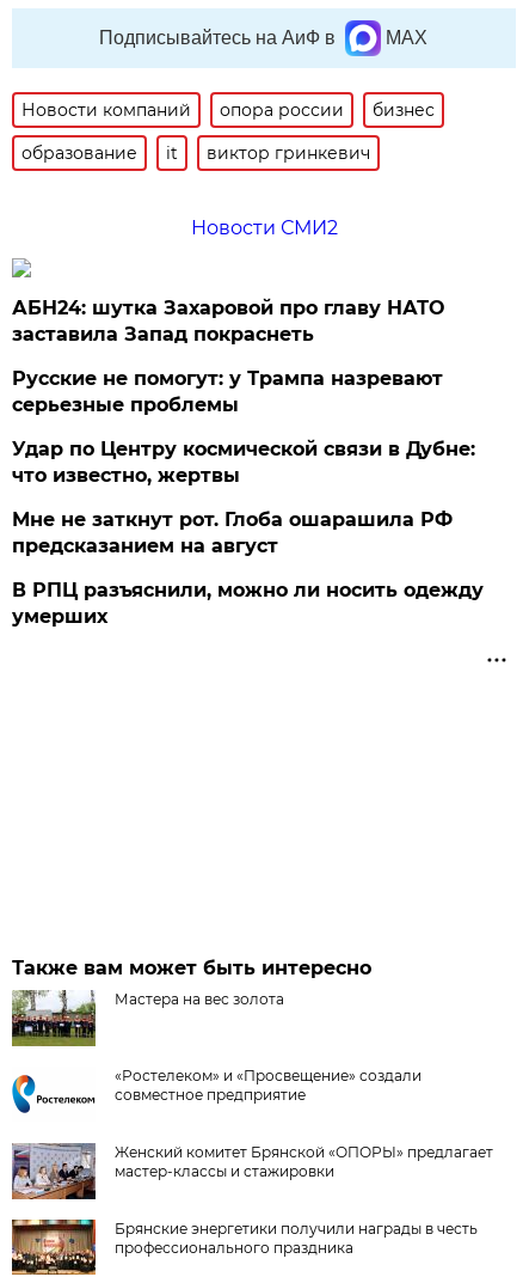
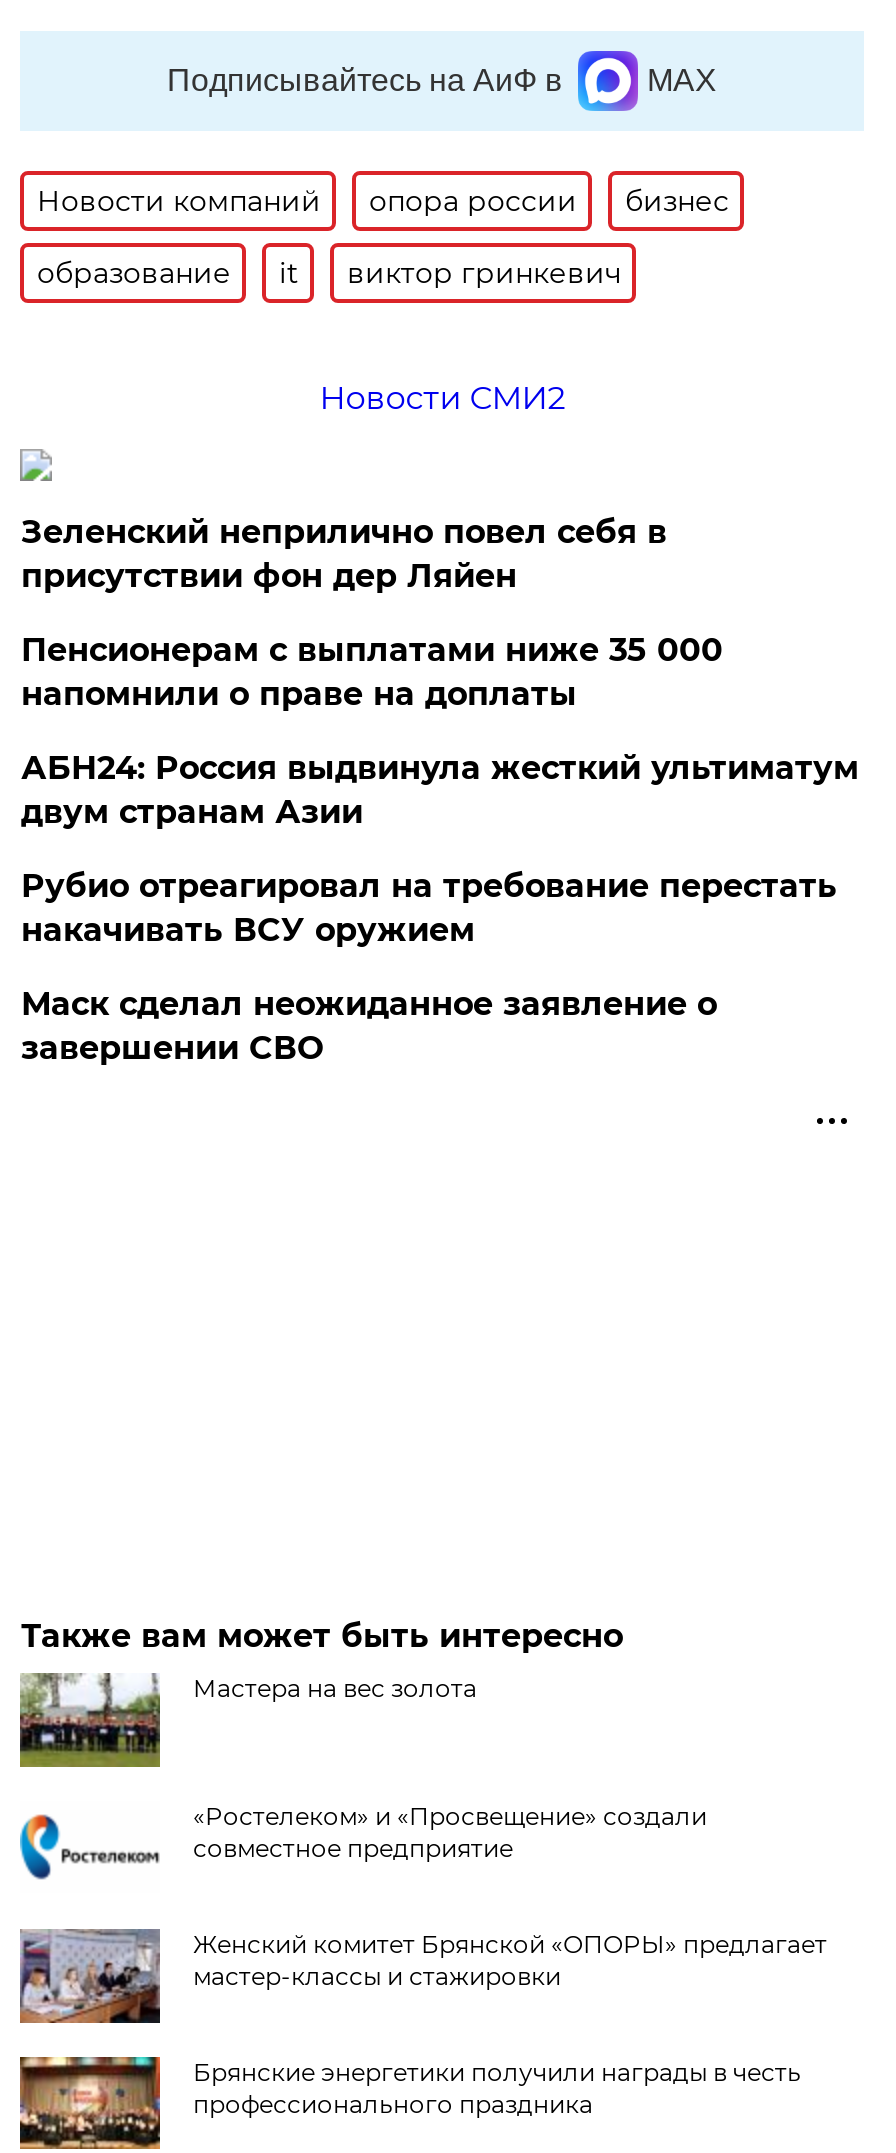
- АБН24: шутка Захаровой про главу НАТО
- заставила Запад покраснеть
+ Зеленский неприлично повел cебя в
+ присутствии фон дер Ляйен

- Русские не помогут: у Трампа назревают
- серьезные проблемы
+ Пенсионерам с выплатами ниже 35 000
+ напомнили о праве на доплаты

- Удар по Центру космической связи в Дубне:
- что известно, жертвы
+ АБН24: Россия выдвинула жесткий ультиматум
+ двум странам Азии

- Мне не заткнут рот. Глоба ошарашила РФ
- предсказанием на август
+ Рубио отреагировал на требование перестать
+ накачивать ВСУ оружием

- В РПЦ разъяснили, можно ли носить одежду
- умерших
+ Маск сделал неожиданное заявление о
+ завершении СВО
